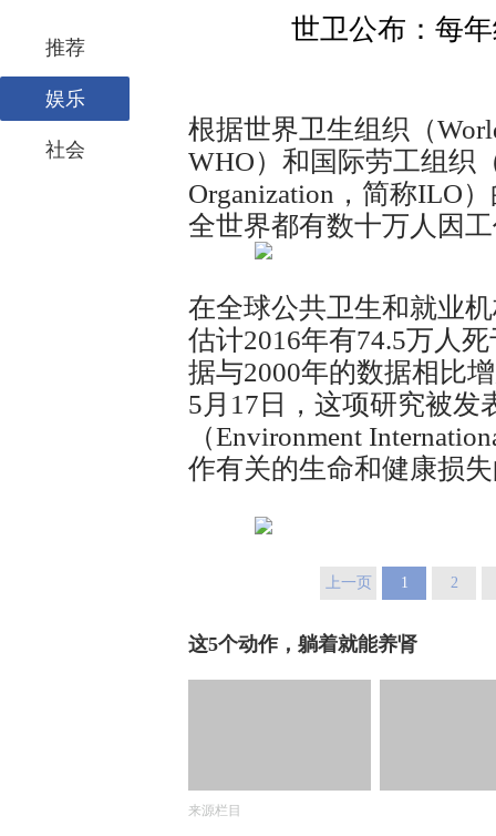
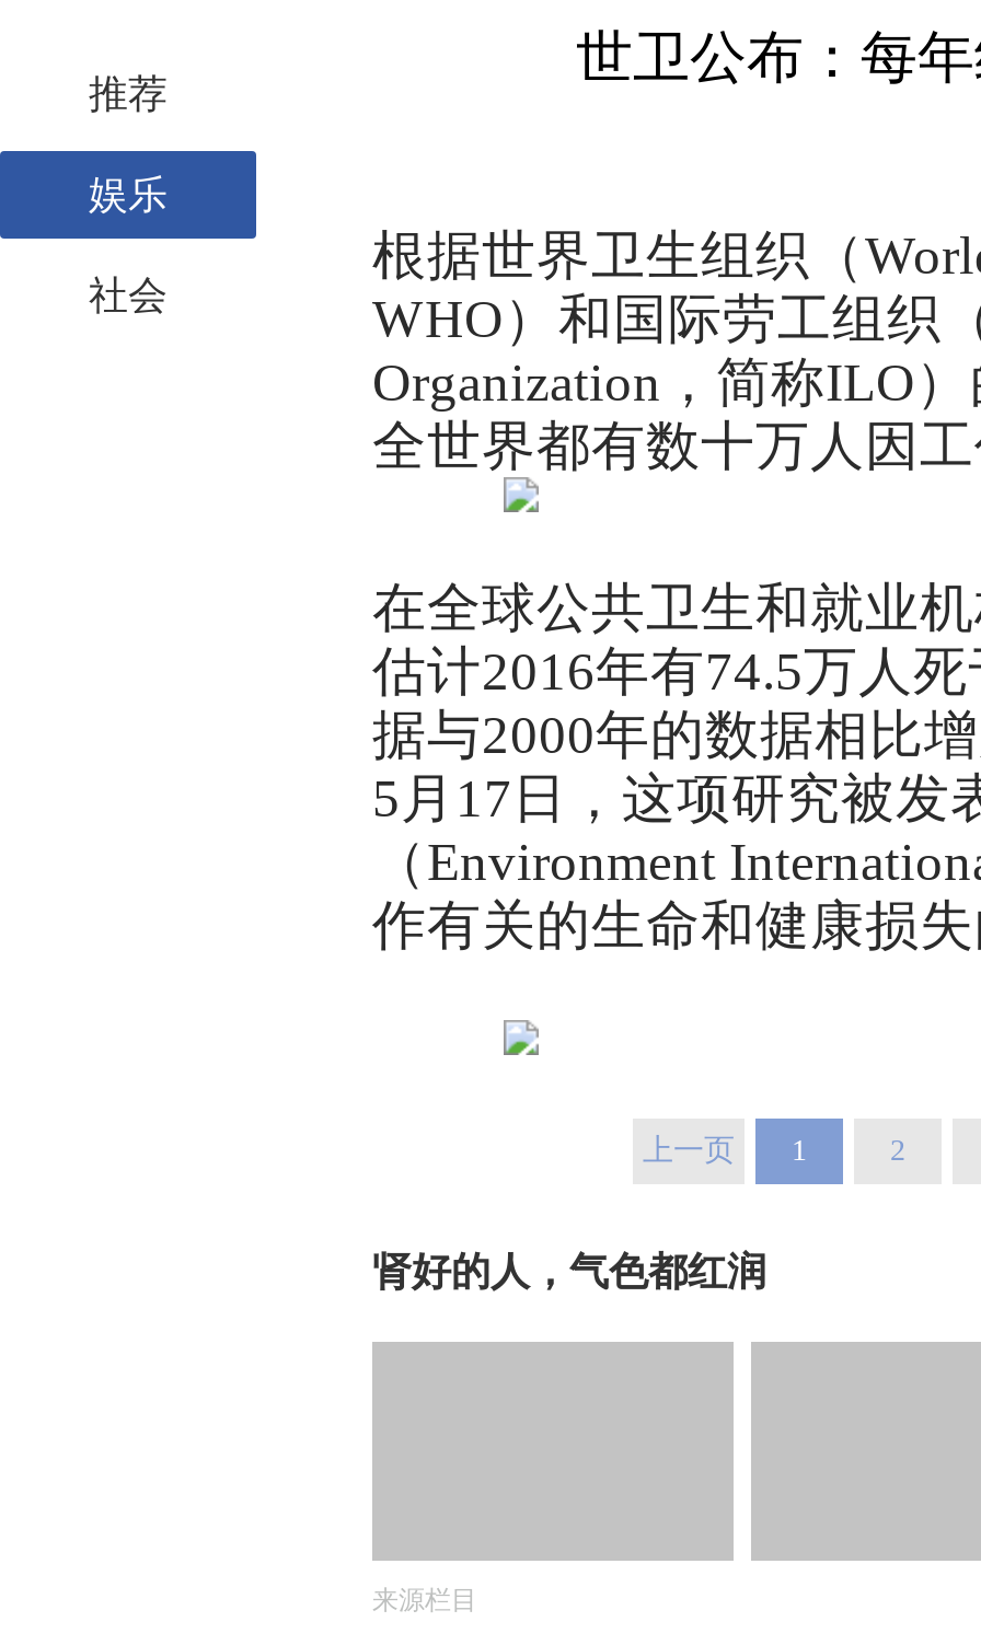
- 这5个动作，躺着就能养肾
+ 肾好的人，气色都红润
